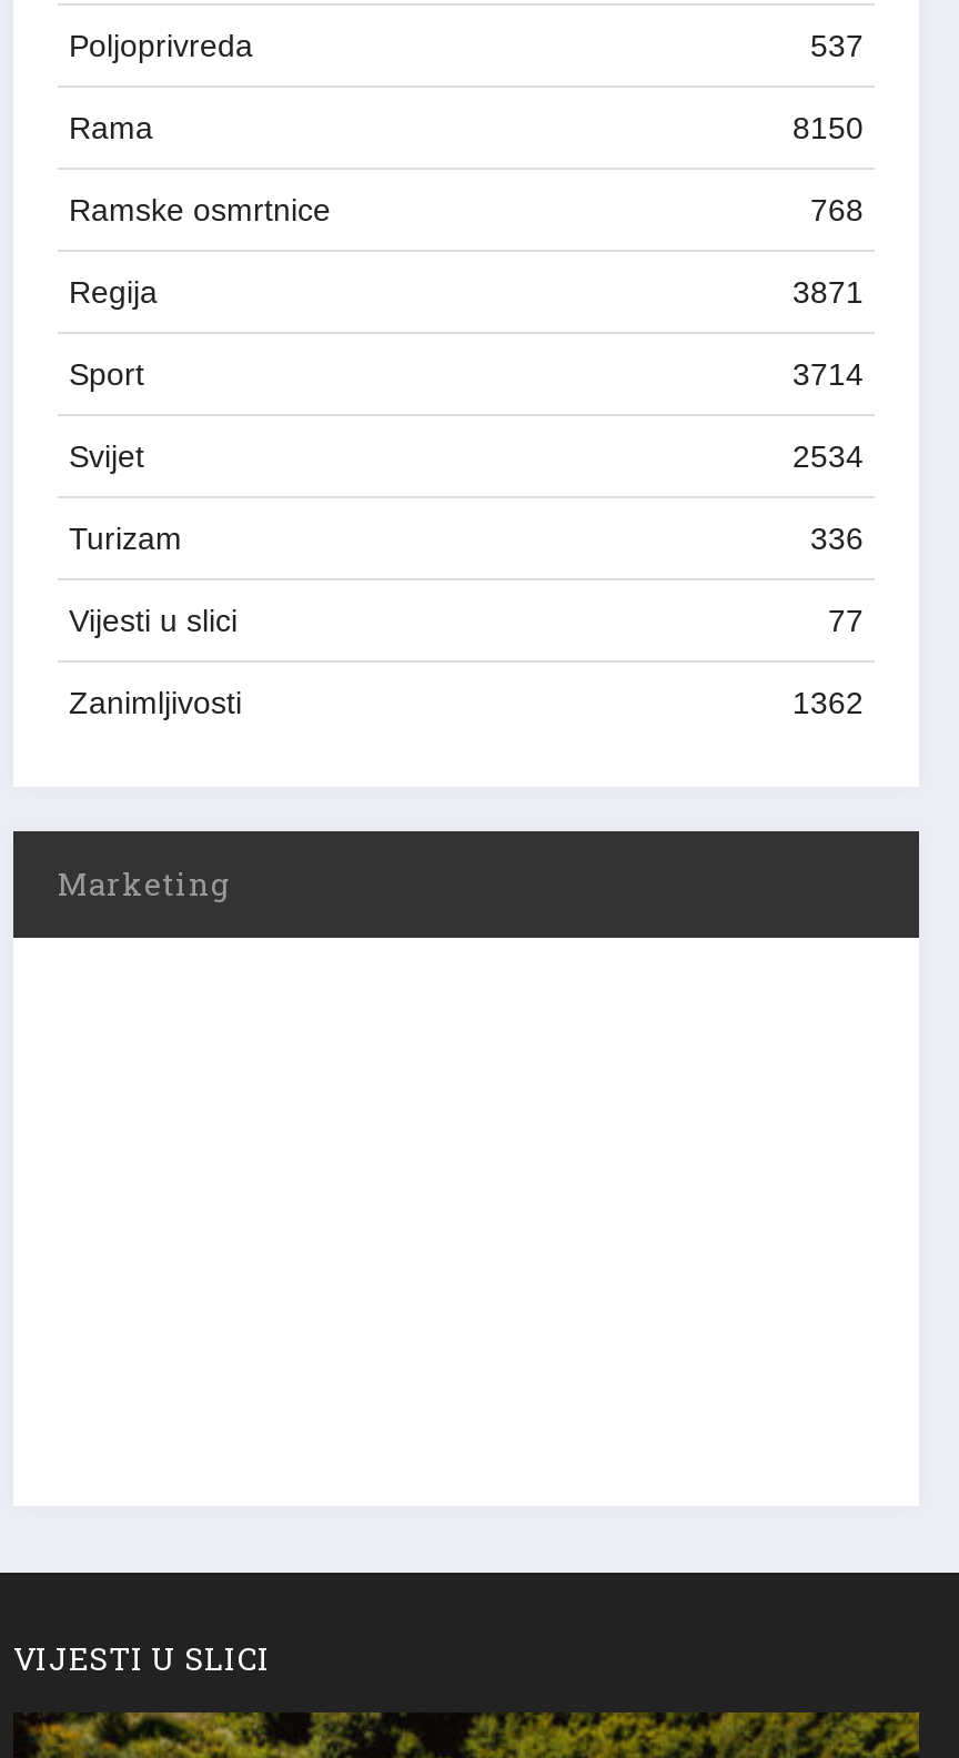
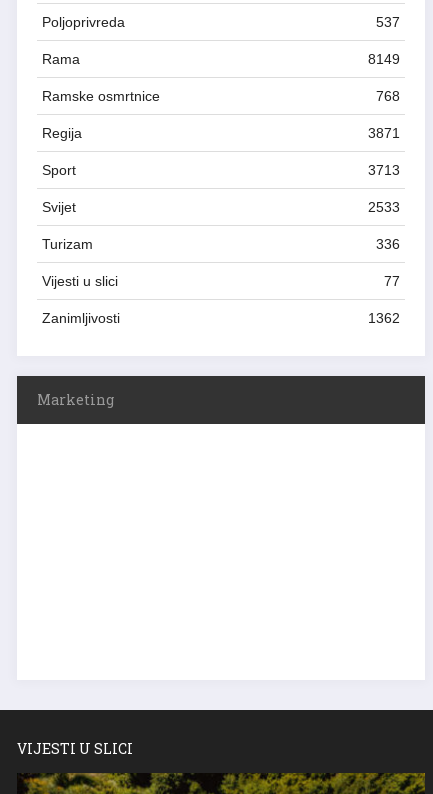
- 8150
+ 8149

- 3714
+ 3713

- 2534
+ 2533
